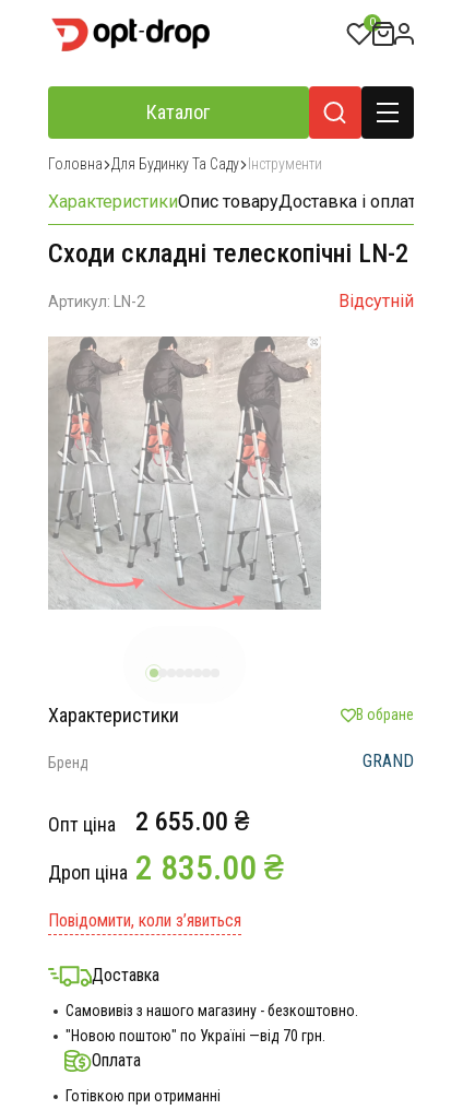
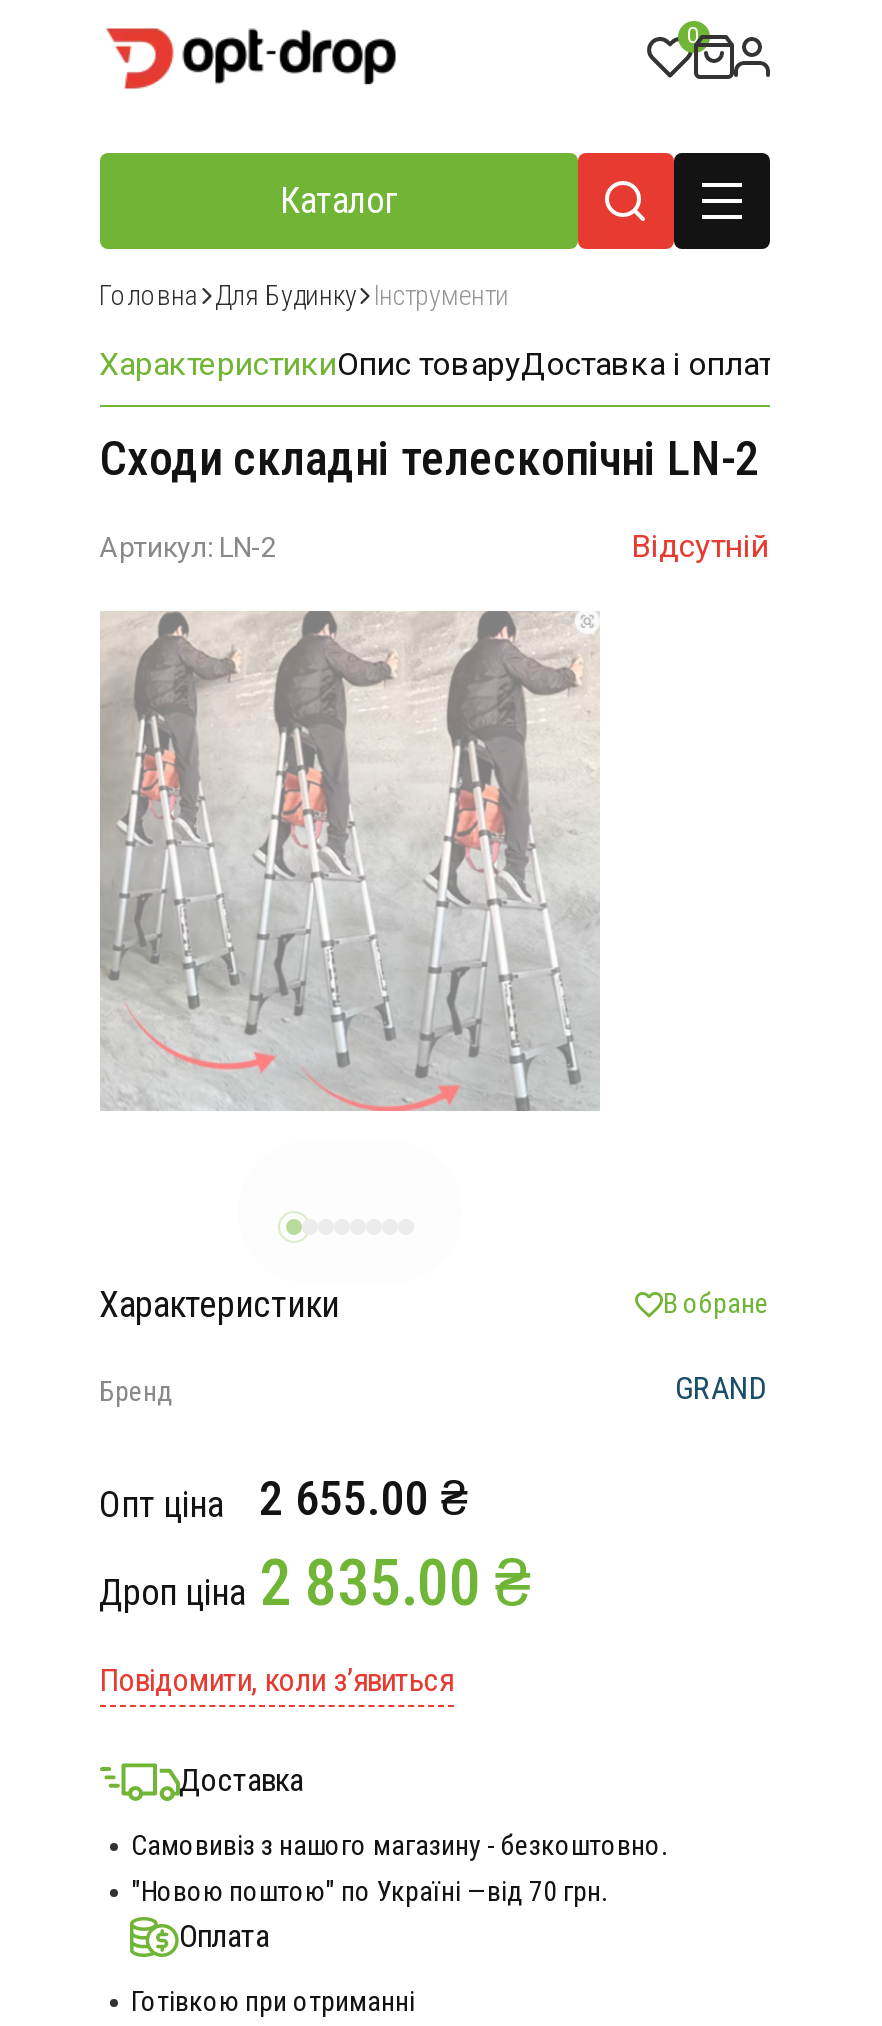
- Головна Для Будинку Та Саду Інструменти
+ Головна Для Будинку Інструменти
